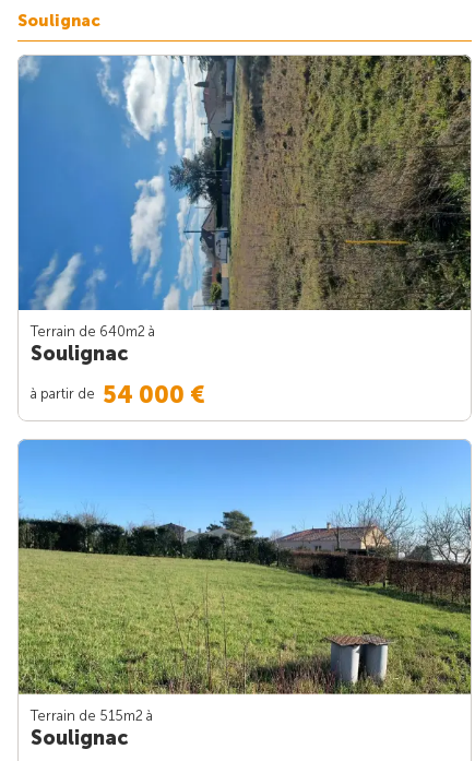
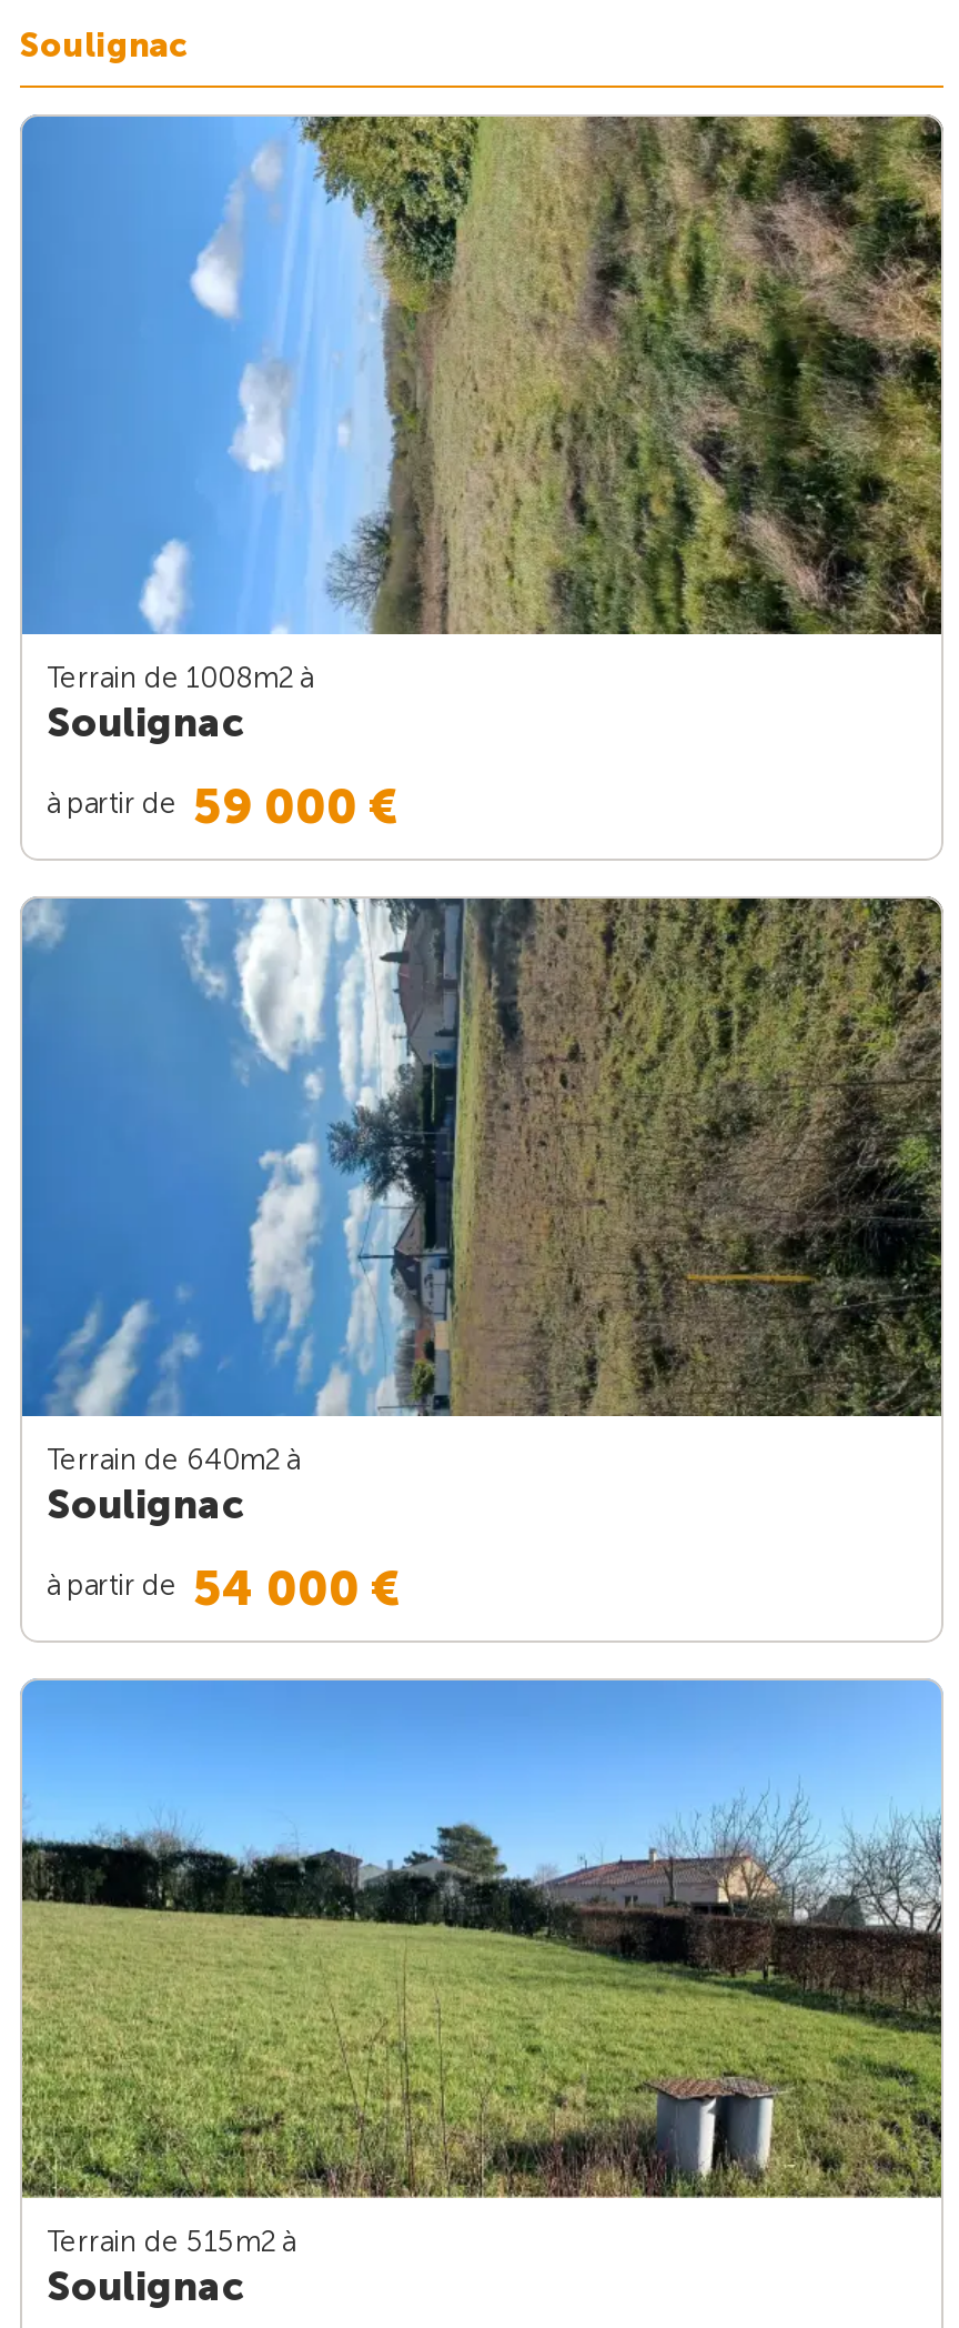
+ [image]
+ Terrain de 1008m2 à
+ Soulignac
+ à partir de 59 000 €
